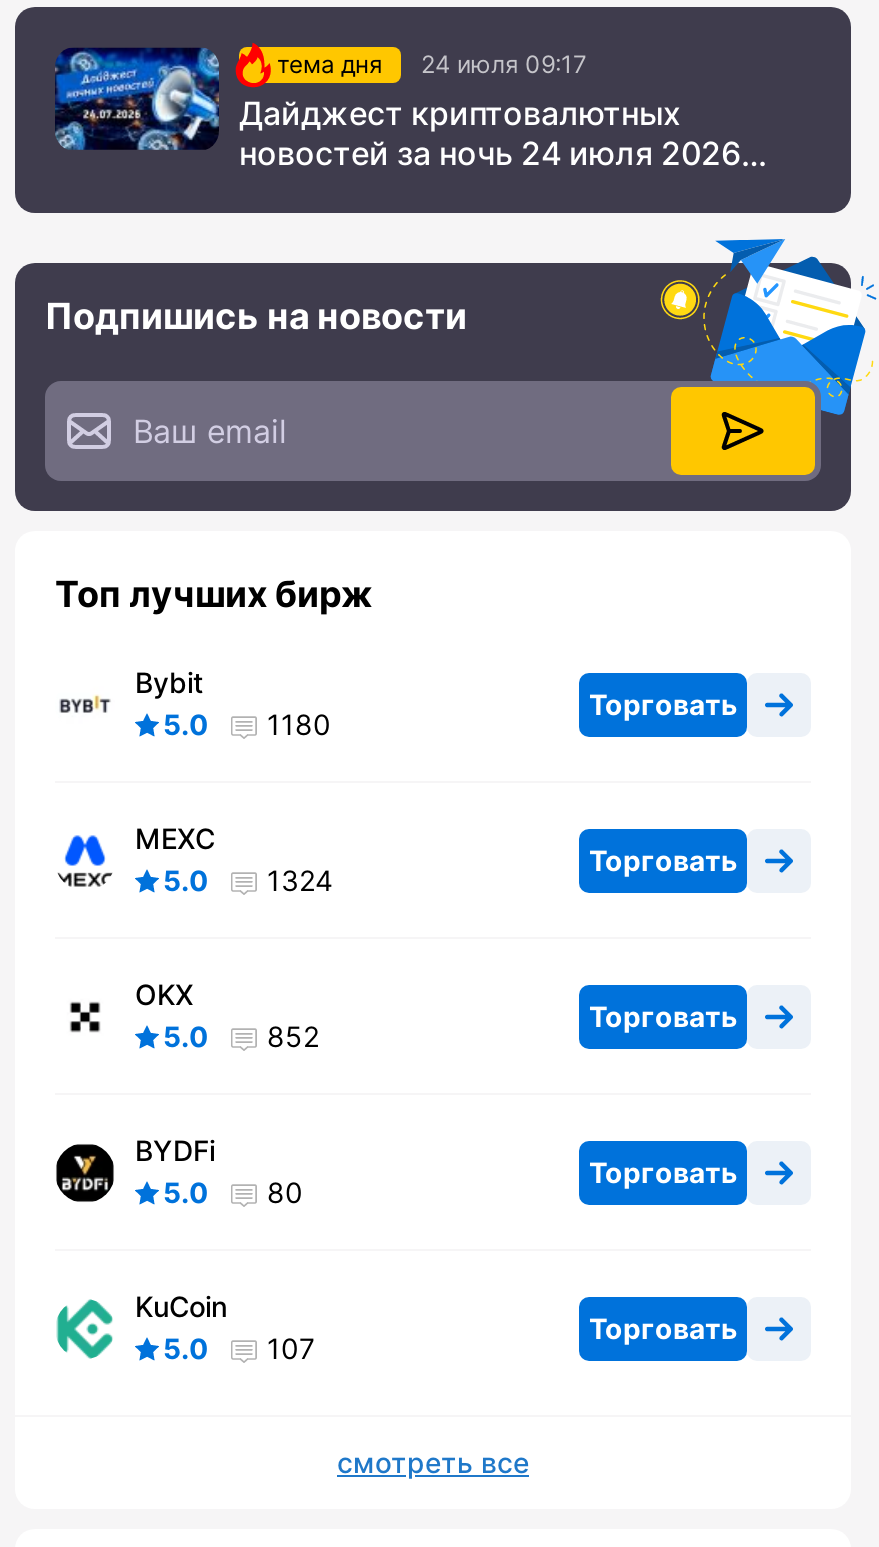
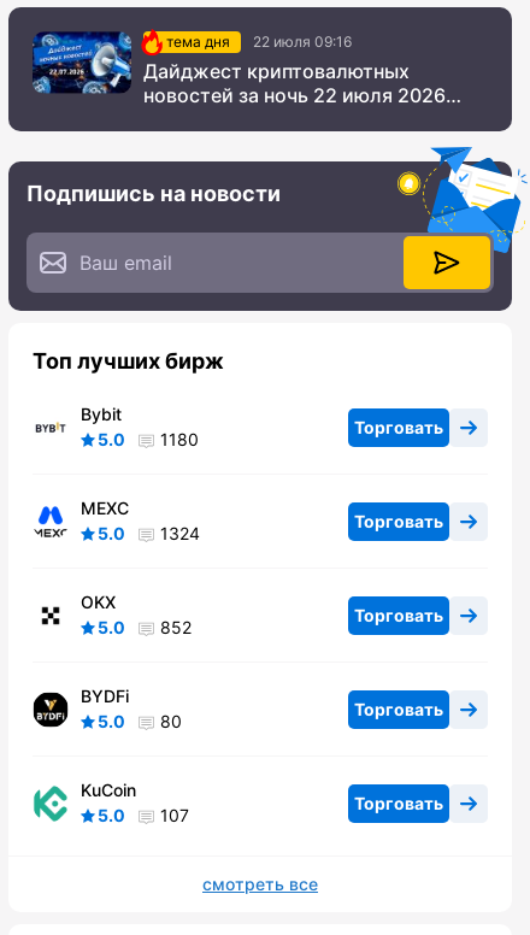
- тема дня 24 июля 09:17
+ тема дня 22 июля 09:16

- новостей за ночь 24 июля 2026
+ новостей за ночь 22 июля 2026
